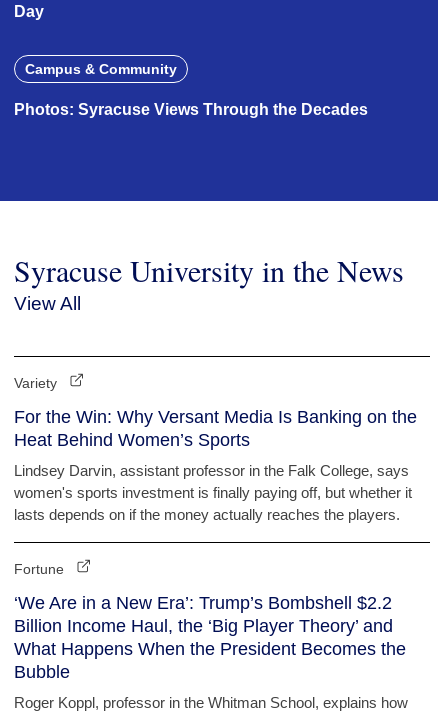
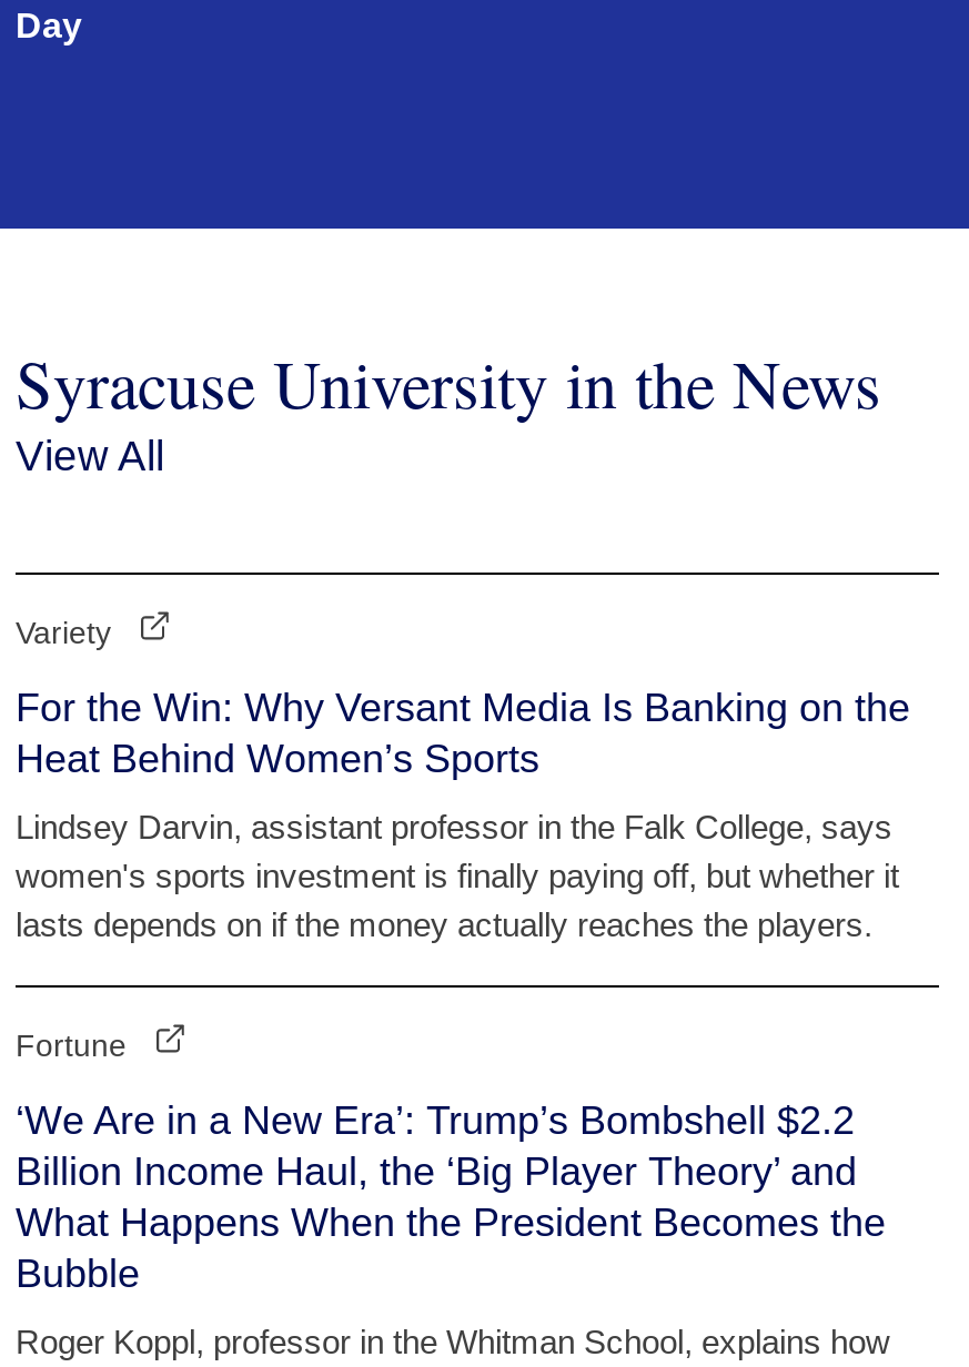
- Campus & Community
- Photos: Syracuse Views Through the Decades
